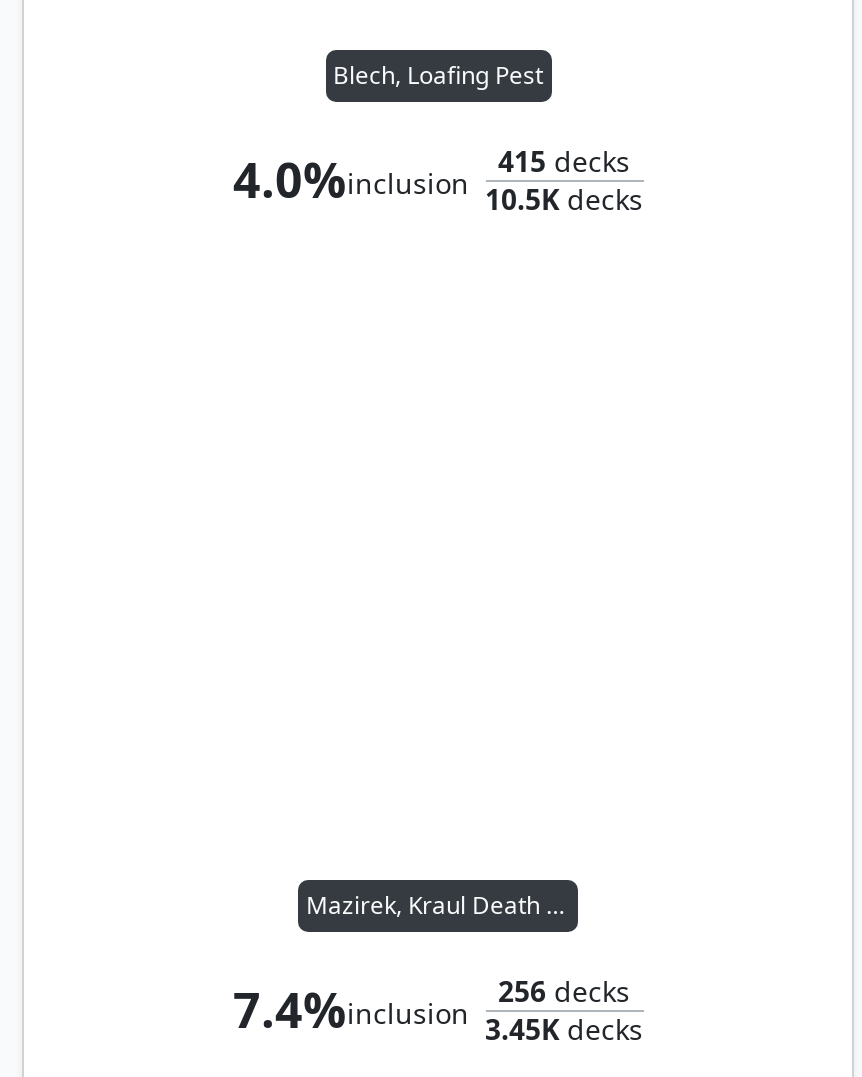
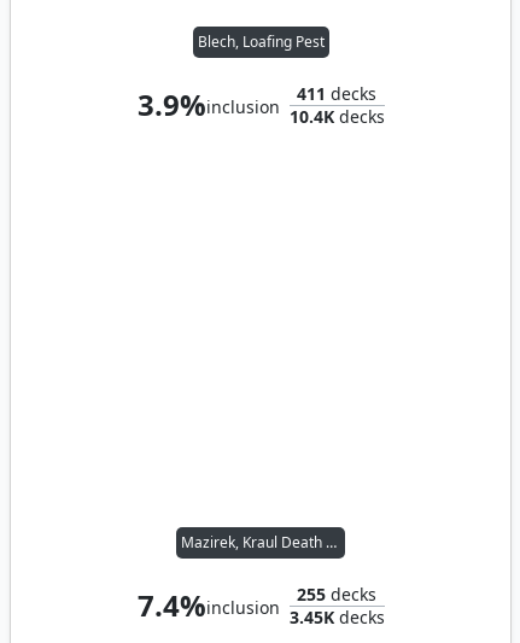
- 4.0%inclusion
+ 3.9%inclusion

- 415 decks
+ 411 decks

- 10.5K decks
+ 10.4K decks

- 7.4%inclusion 3.45K decks 256 decks
+ 7.4%inclusion 3.45K decks 255 decks
